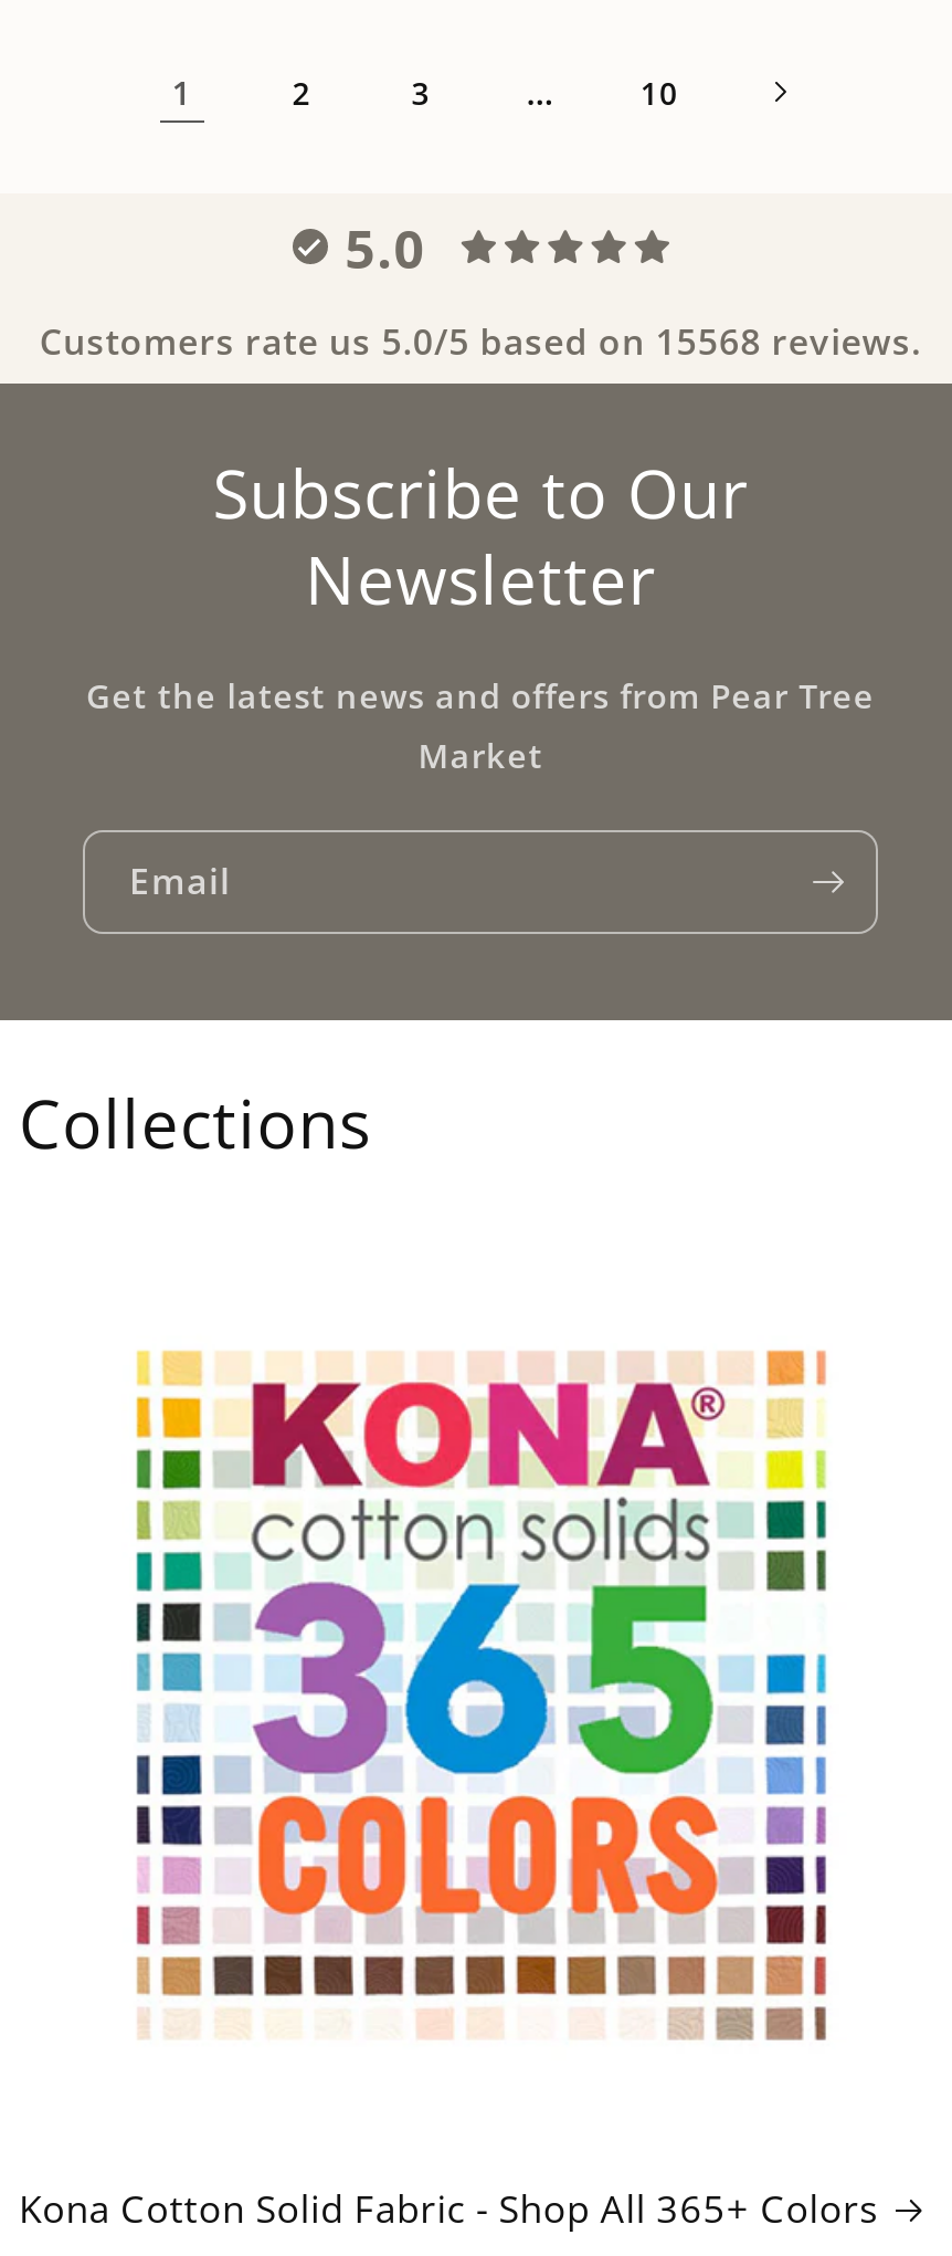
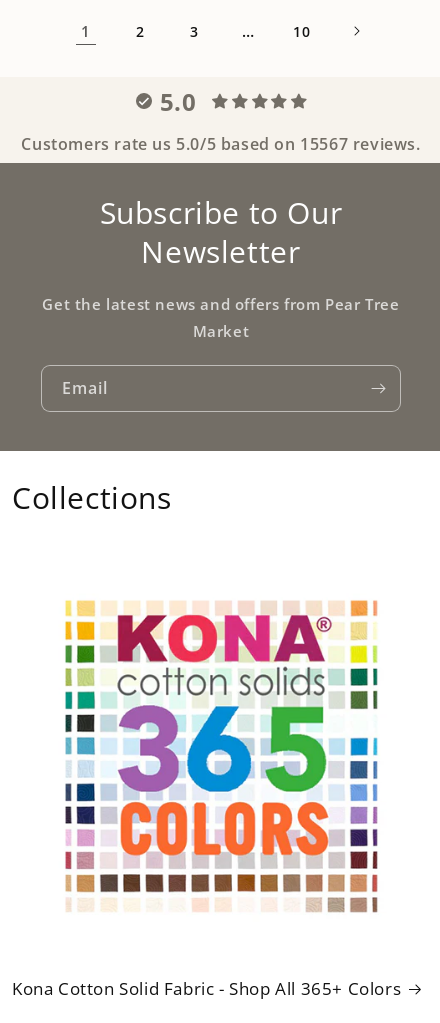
- Customers rate us 5.0/5 based on 15568 reviews.
+ Customers rate us 5.0/5 based on 15567 reviews.
